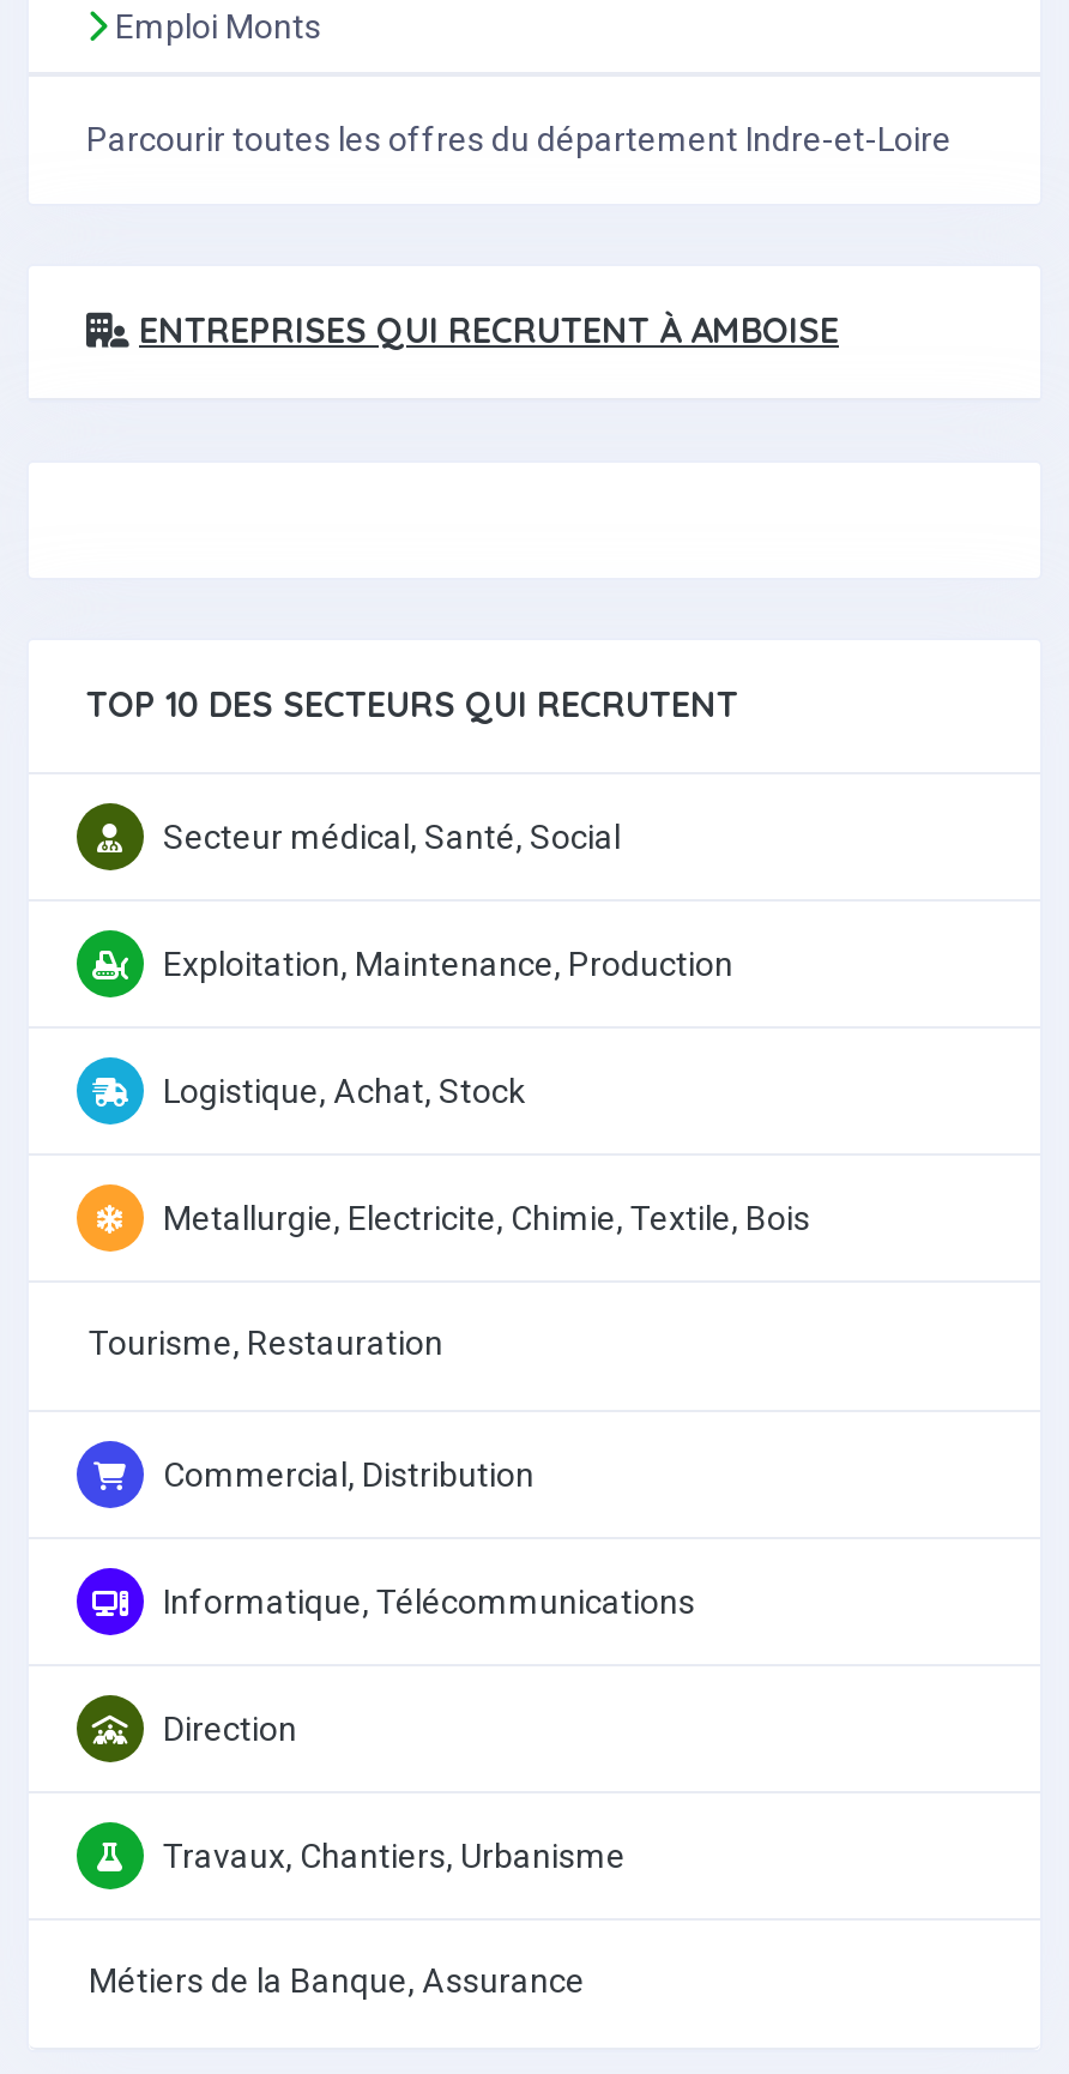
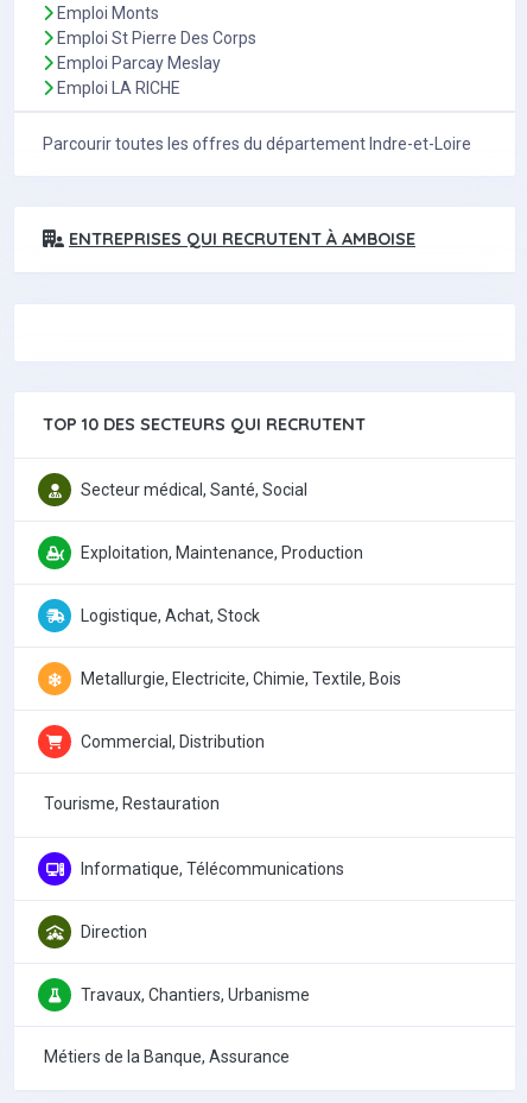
+ Emploi St Pierre Des Corps
+ Emploi Parcay Meslay
+ Emploi LA RICHE

moved down: Tourisme, Restauration
